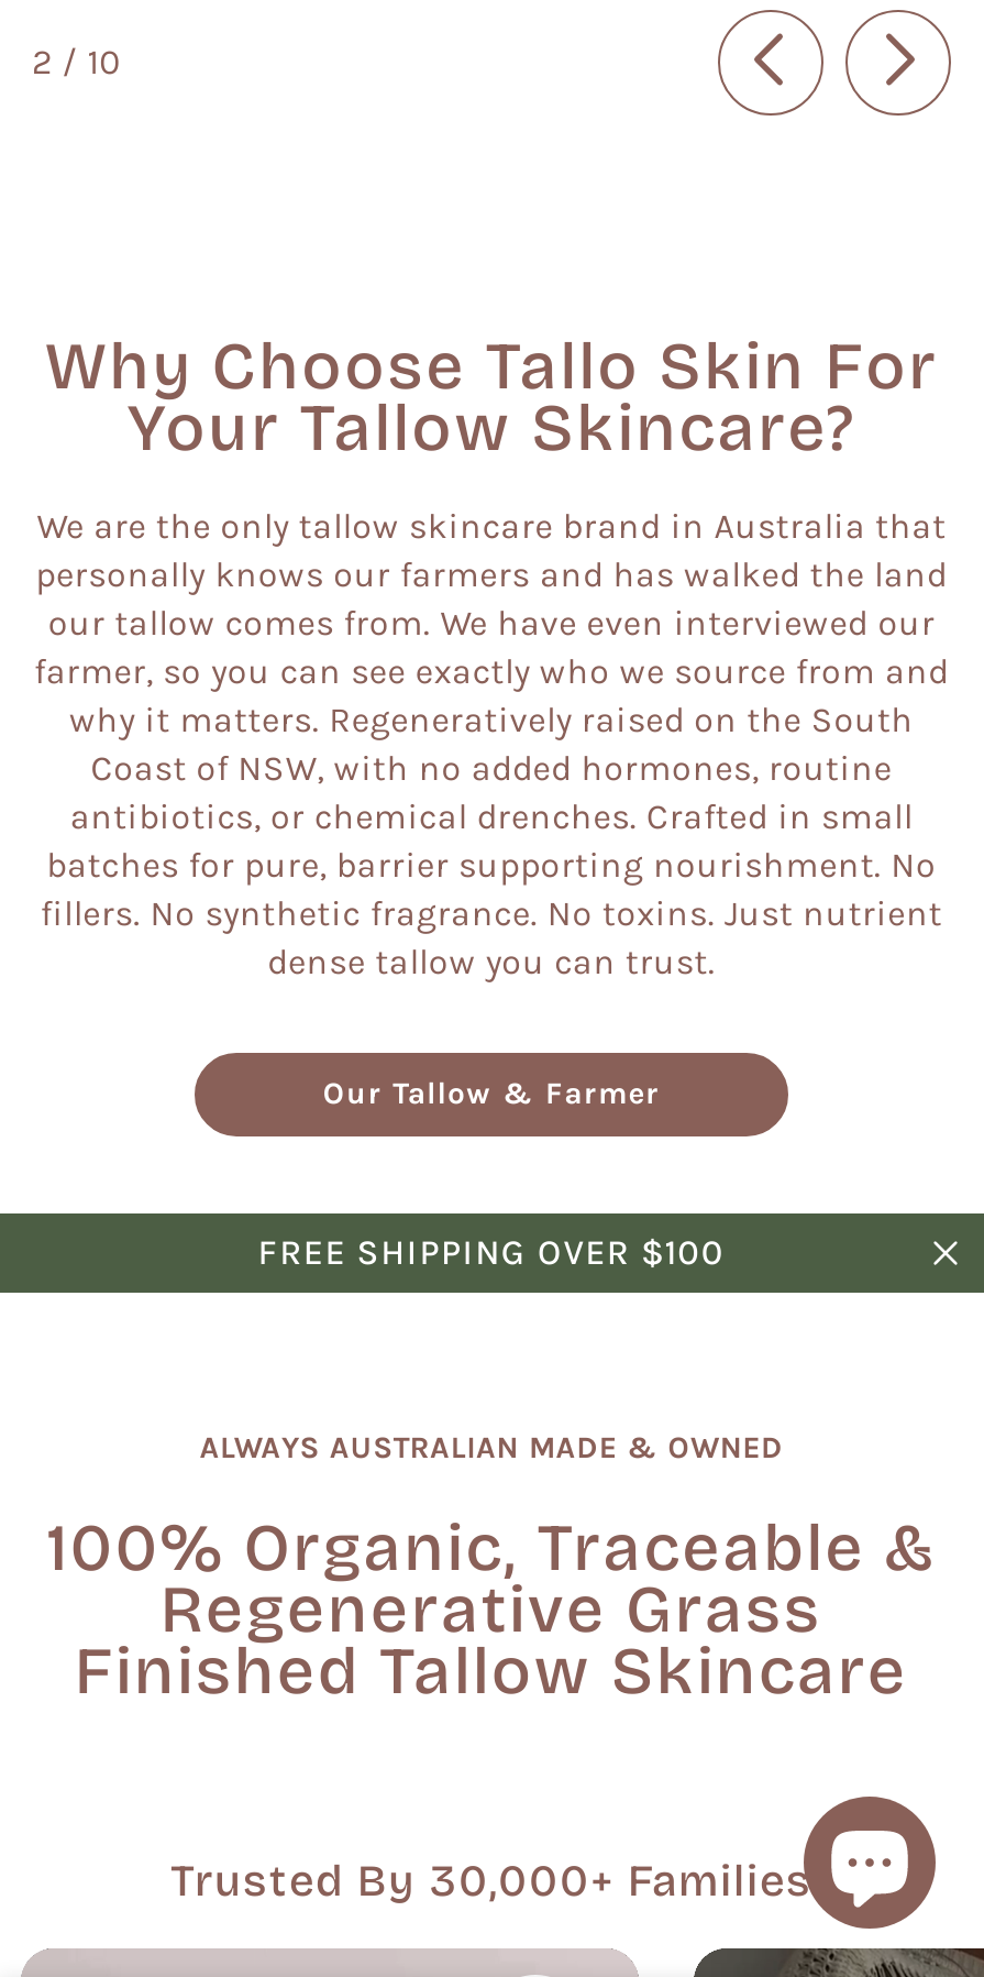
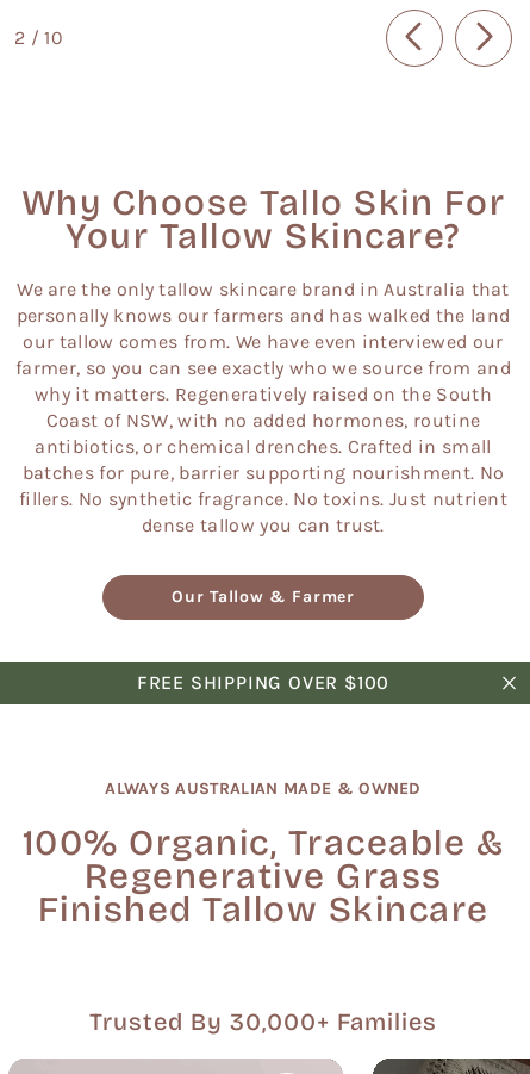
- [image]
